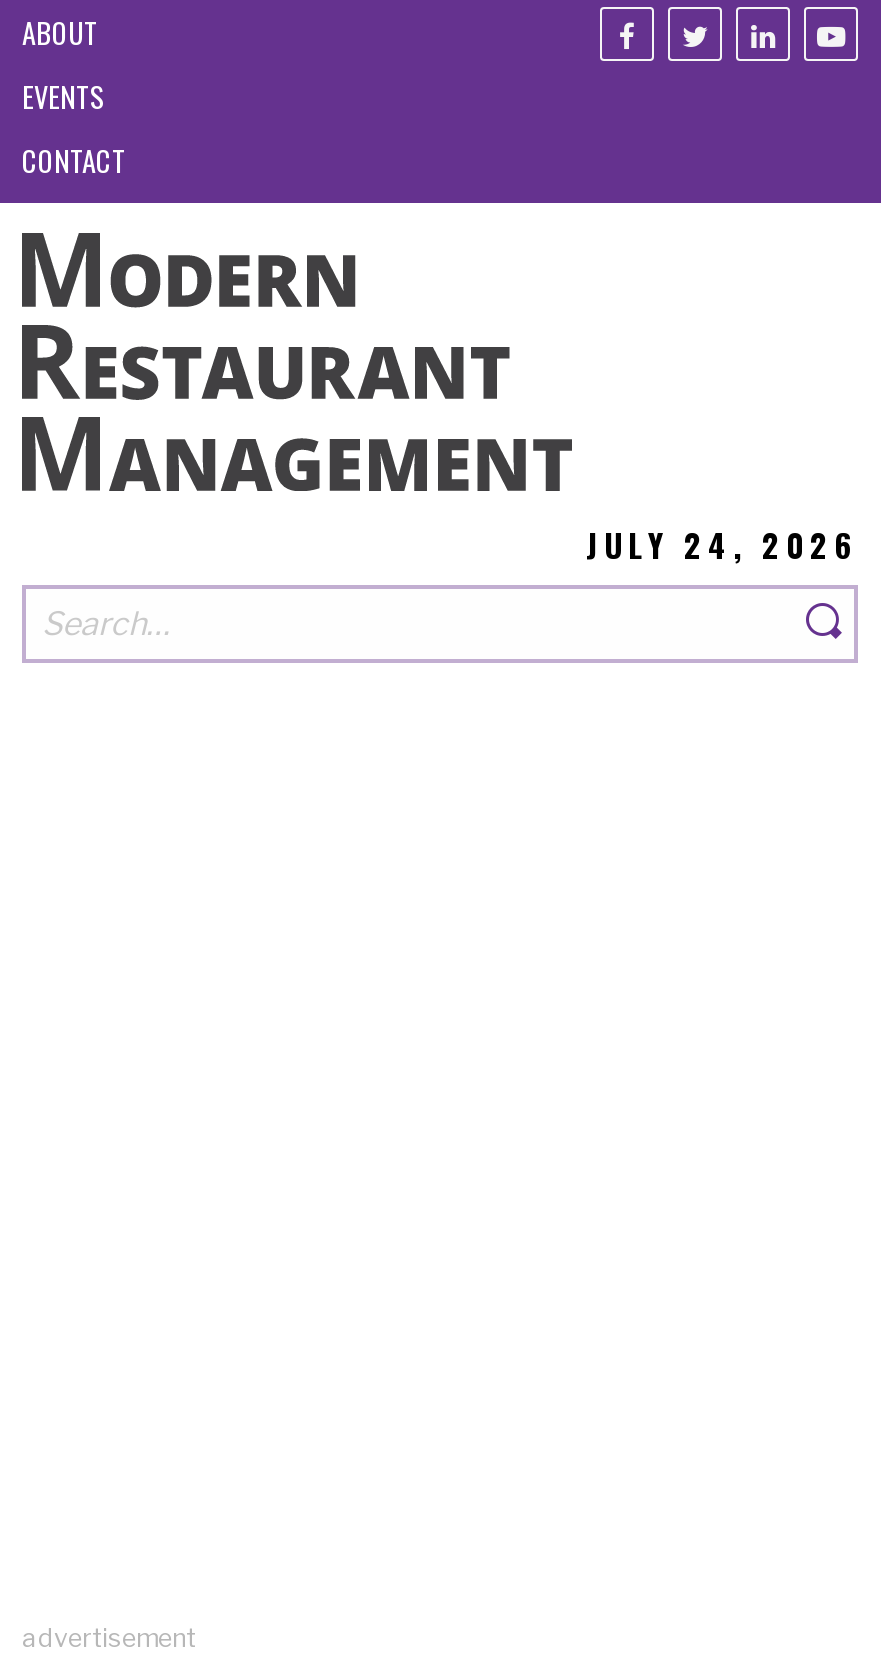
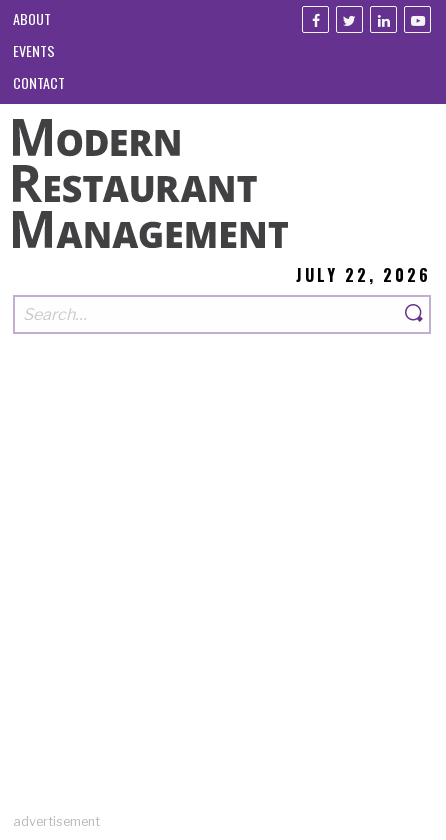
- JULY 24, 2026
+ JULY 22, 2026
